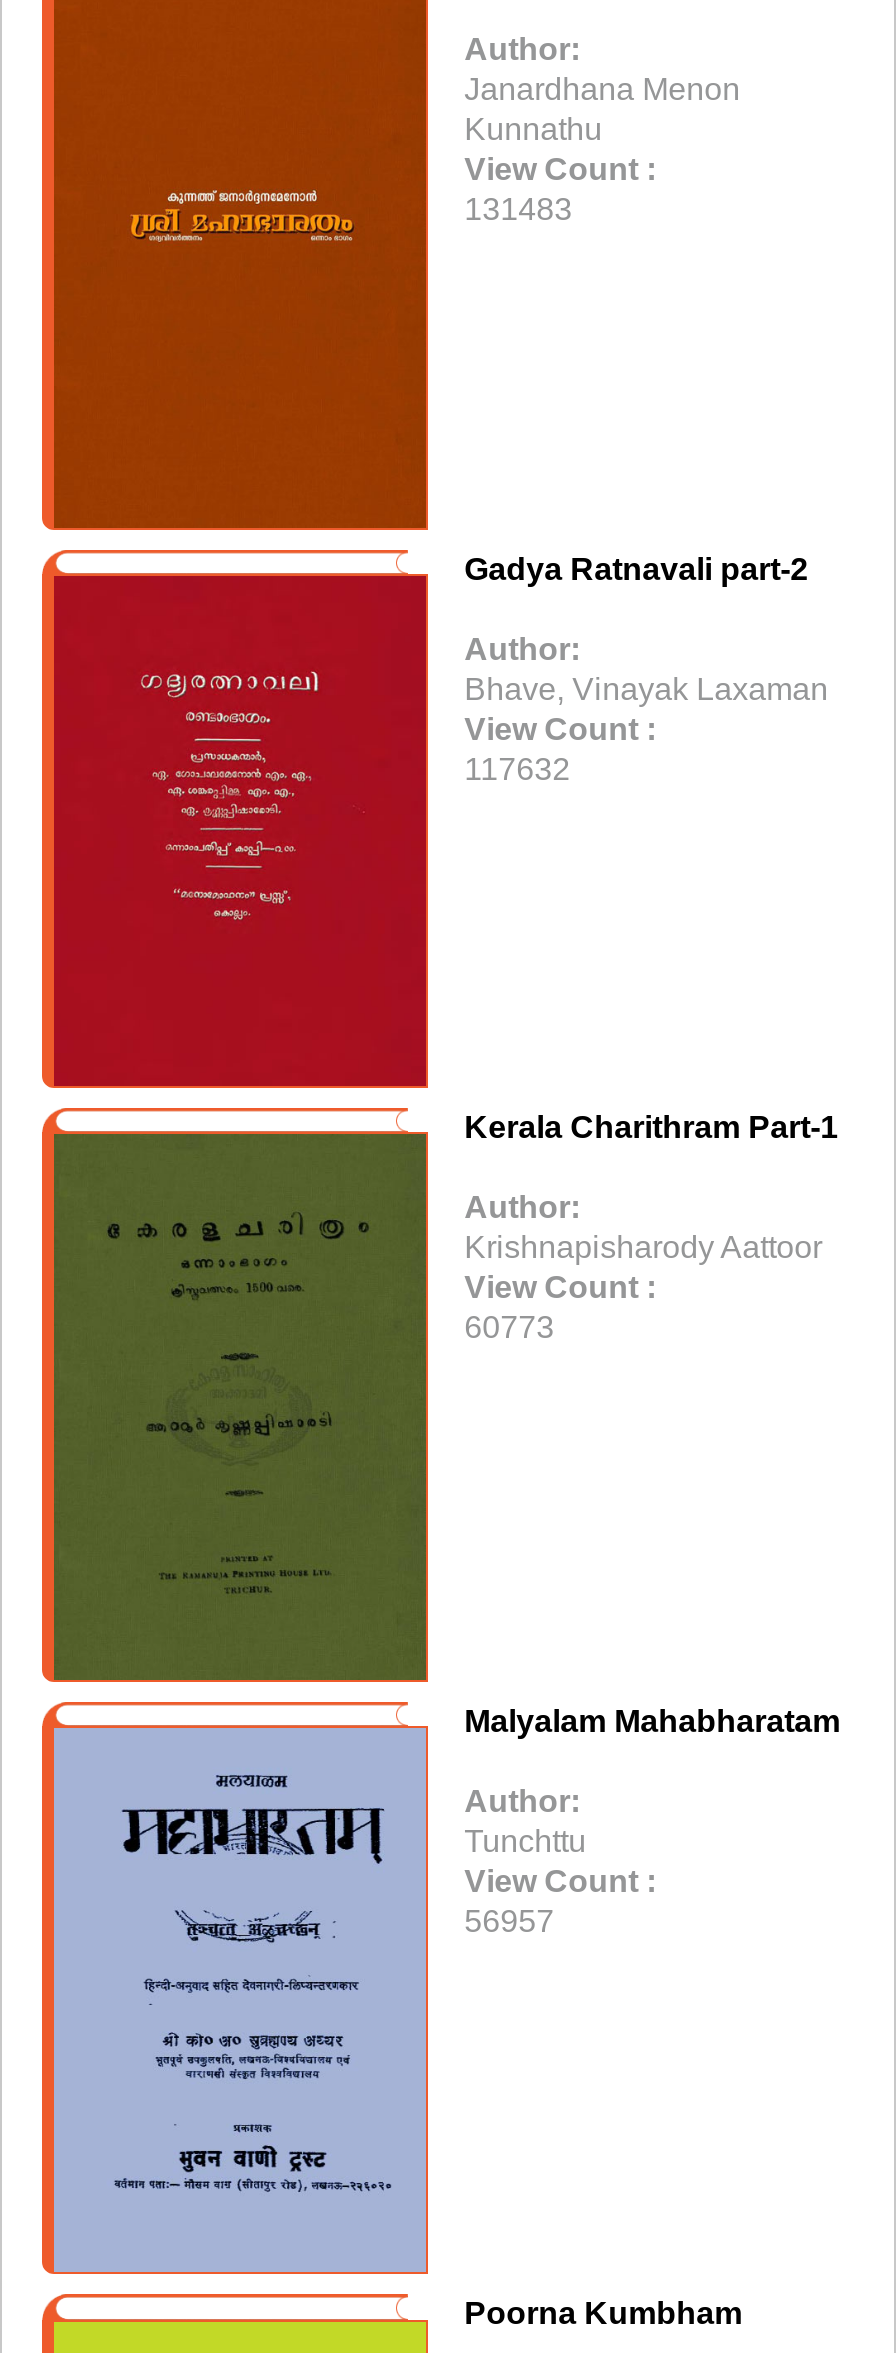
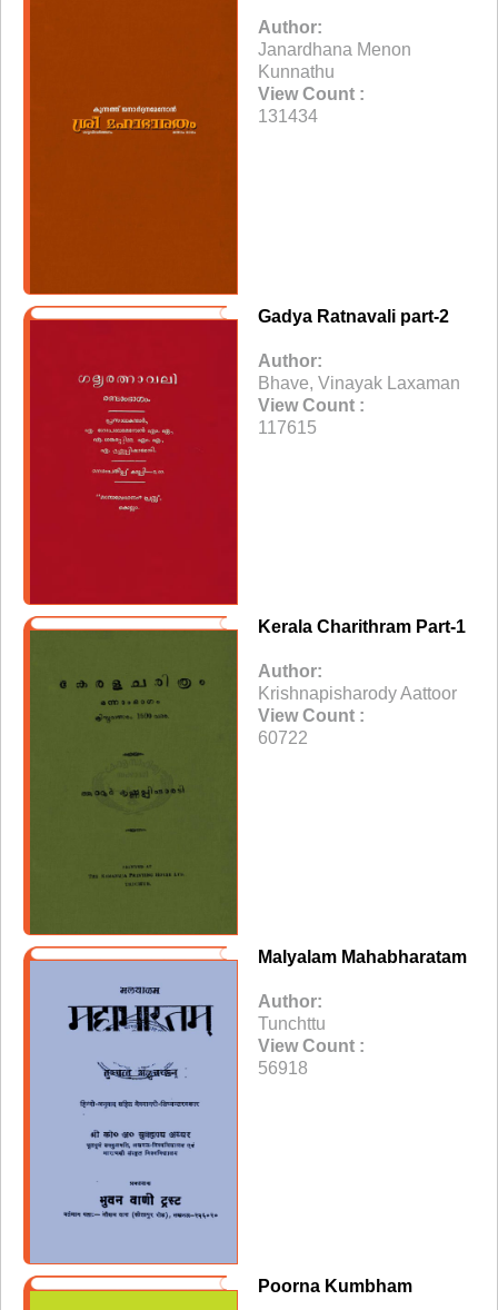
- 131483
+ 131434

- 117632
+ 117615

- 60773
+ 60722

- 56957
+ 56918
